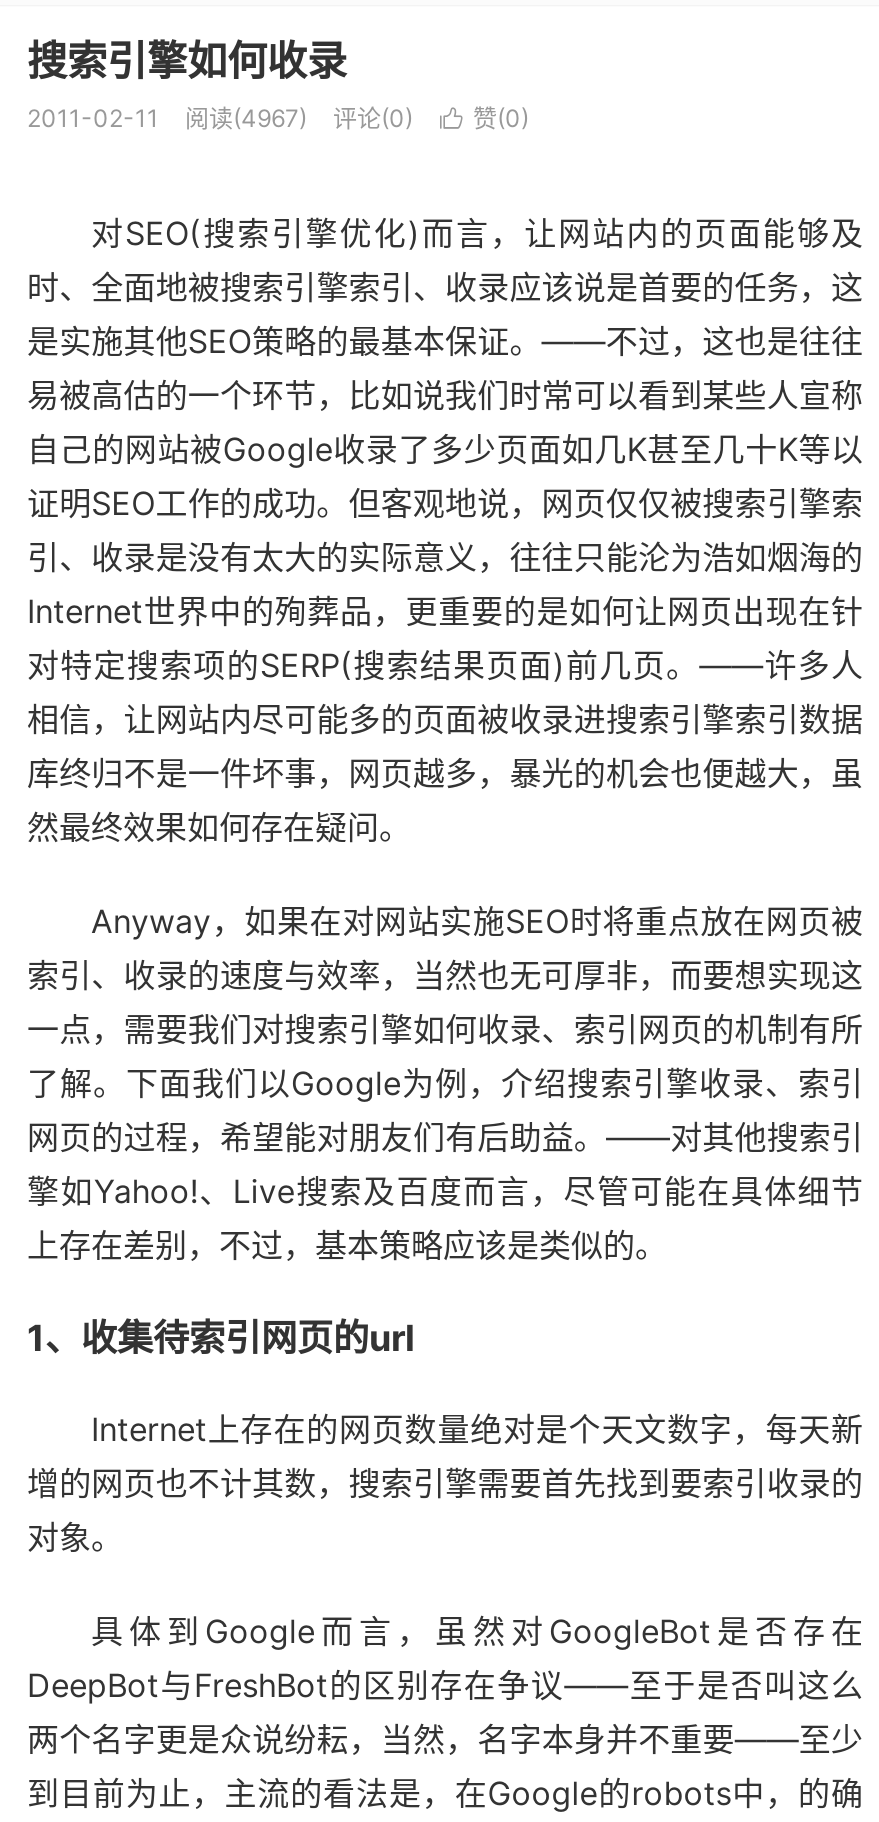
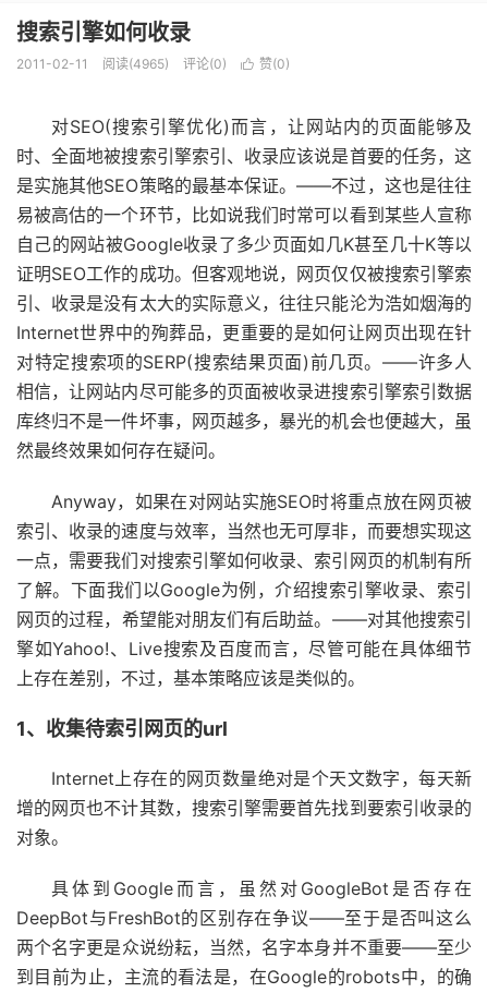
- 阅读(4967)
+ 阅读(4965)
